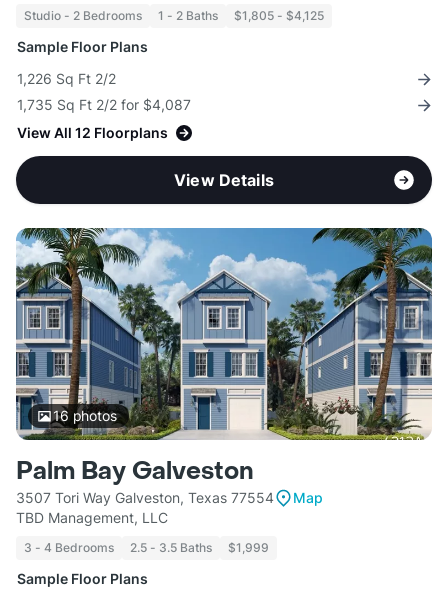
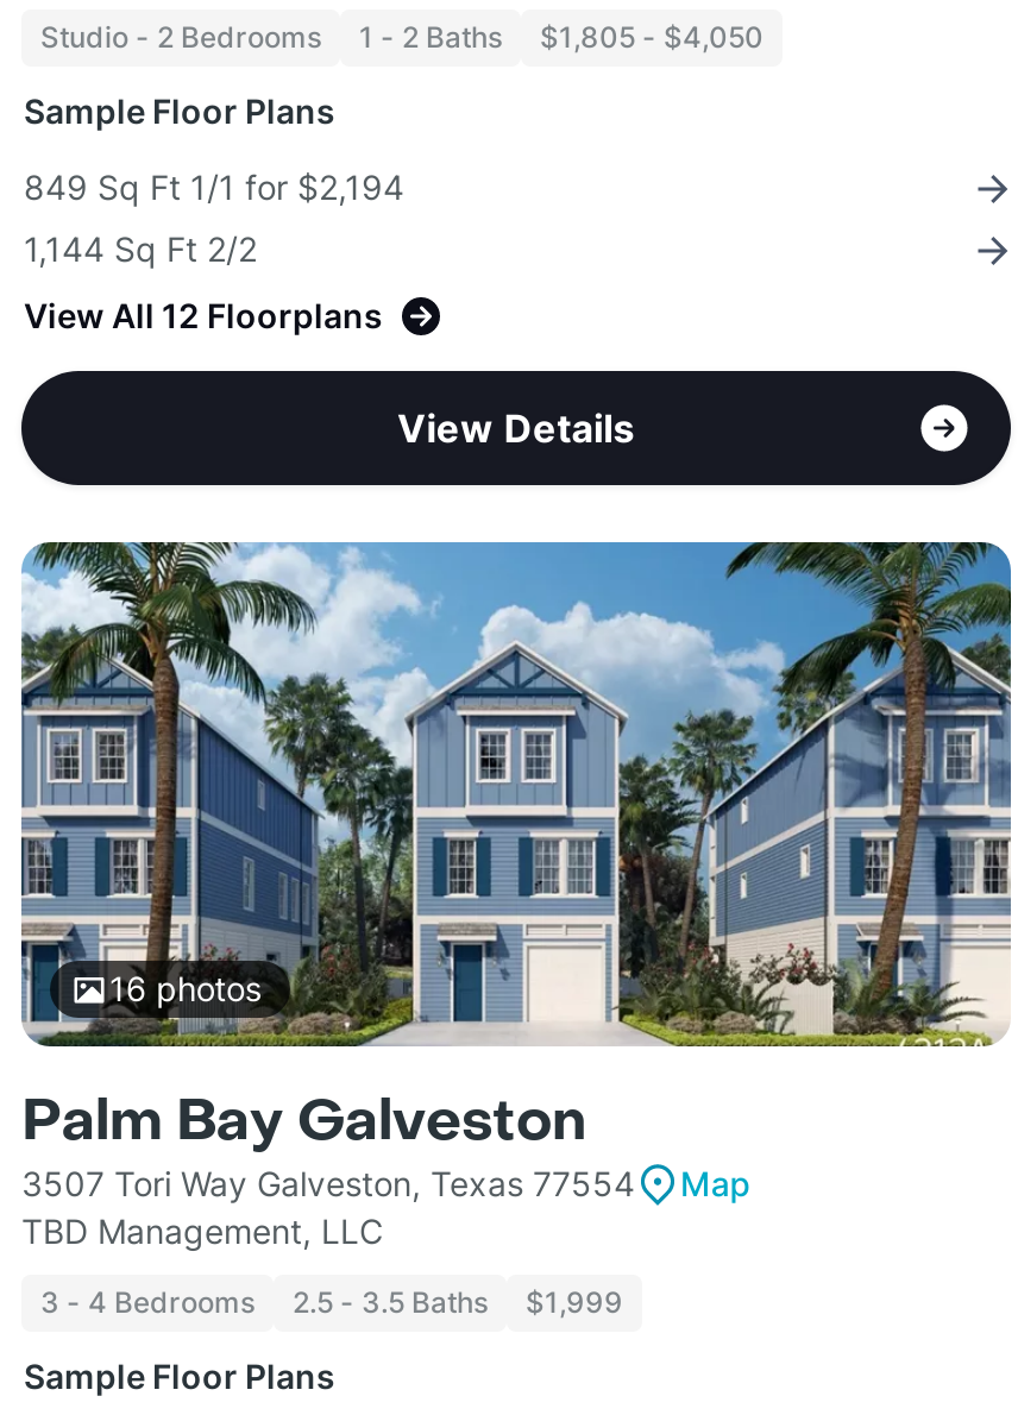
- Studio - 2 Bedrooms 1 - 2 Baths $1,805 - $4,125
+ Studio - 2 Bedrooms 1 - 2 Baths $1,805 - $4,050

- 1,226 Sq Ft 2/2
+ 849 Sq Ft 1/1 for $2,194

- 1,735 Sq Ft 2/2 for $4,087
+ 1,144 Sq Ft 2/2
